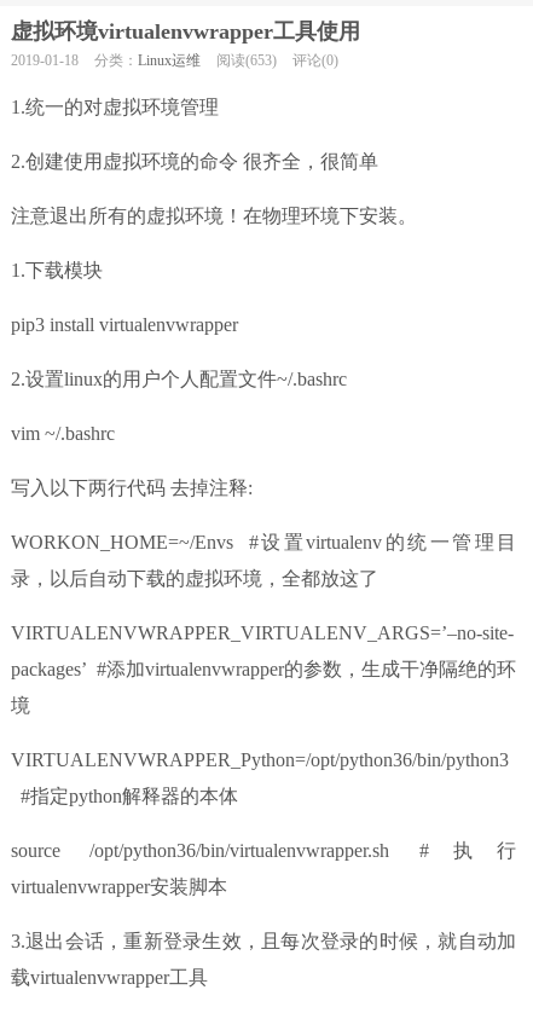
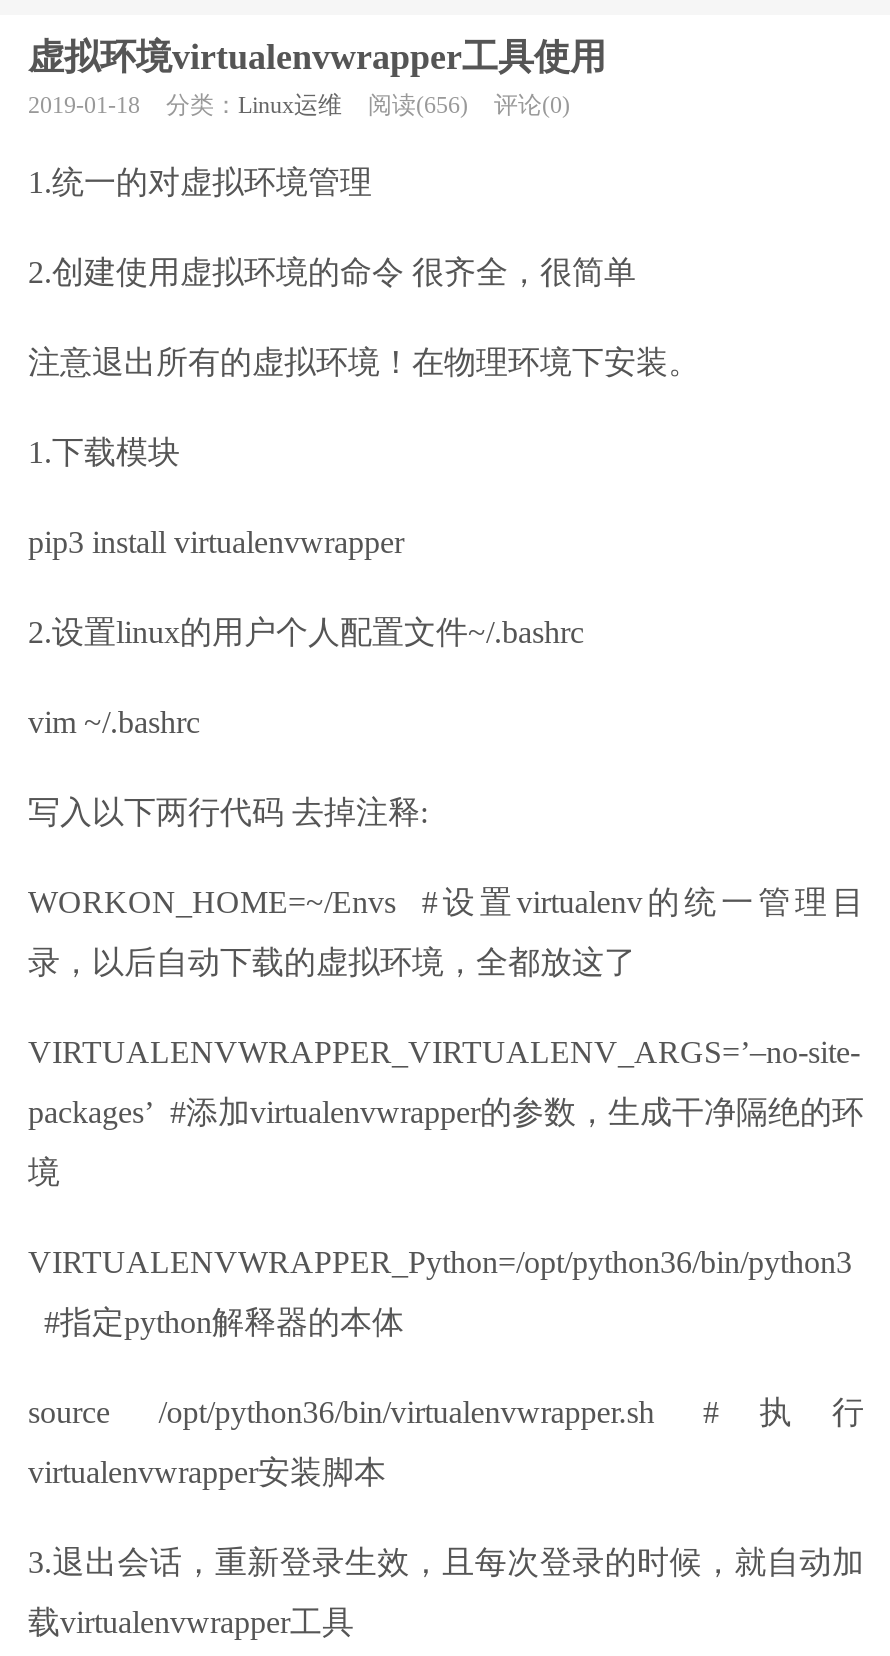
- 2019-01-18 分类：Linux运维 阅读(653) 评论(0)
+ 2019-01-18 分类：Linux运维 阅读(656) 评论(0)
